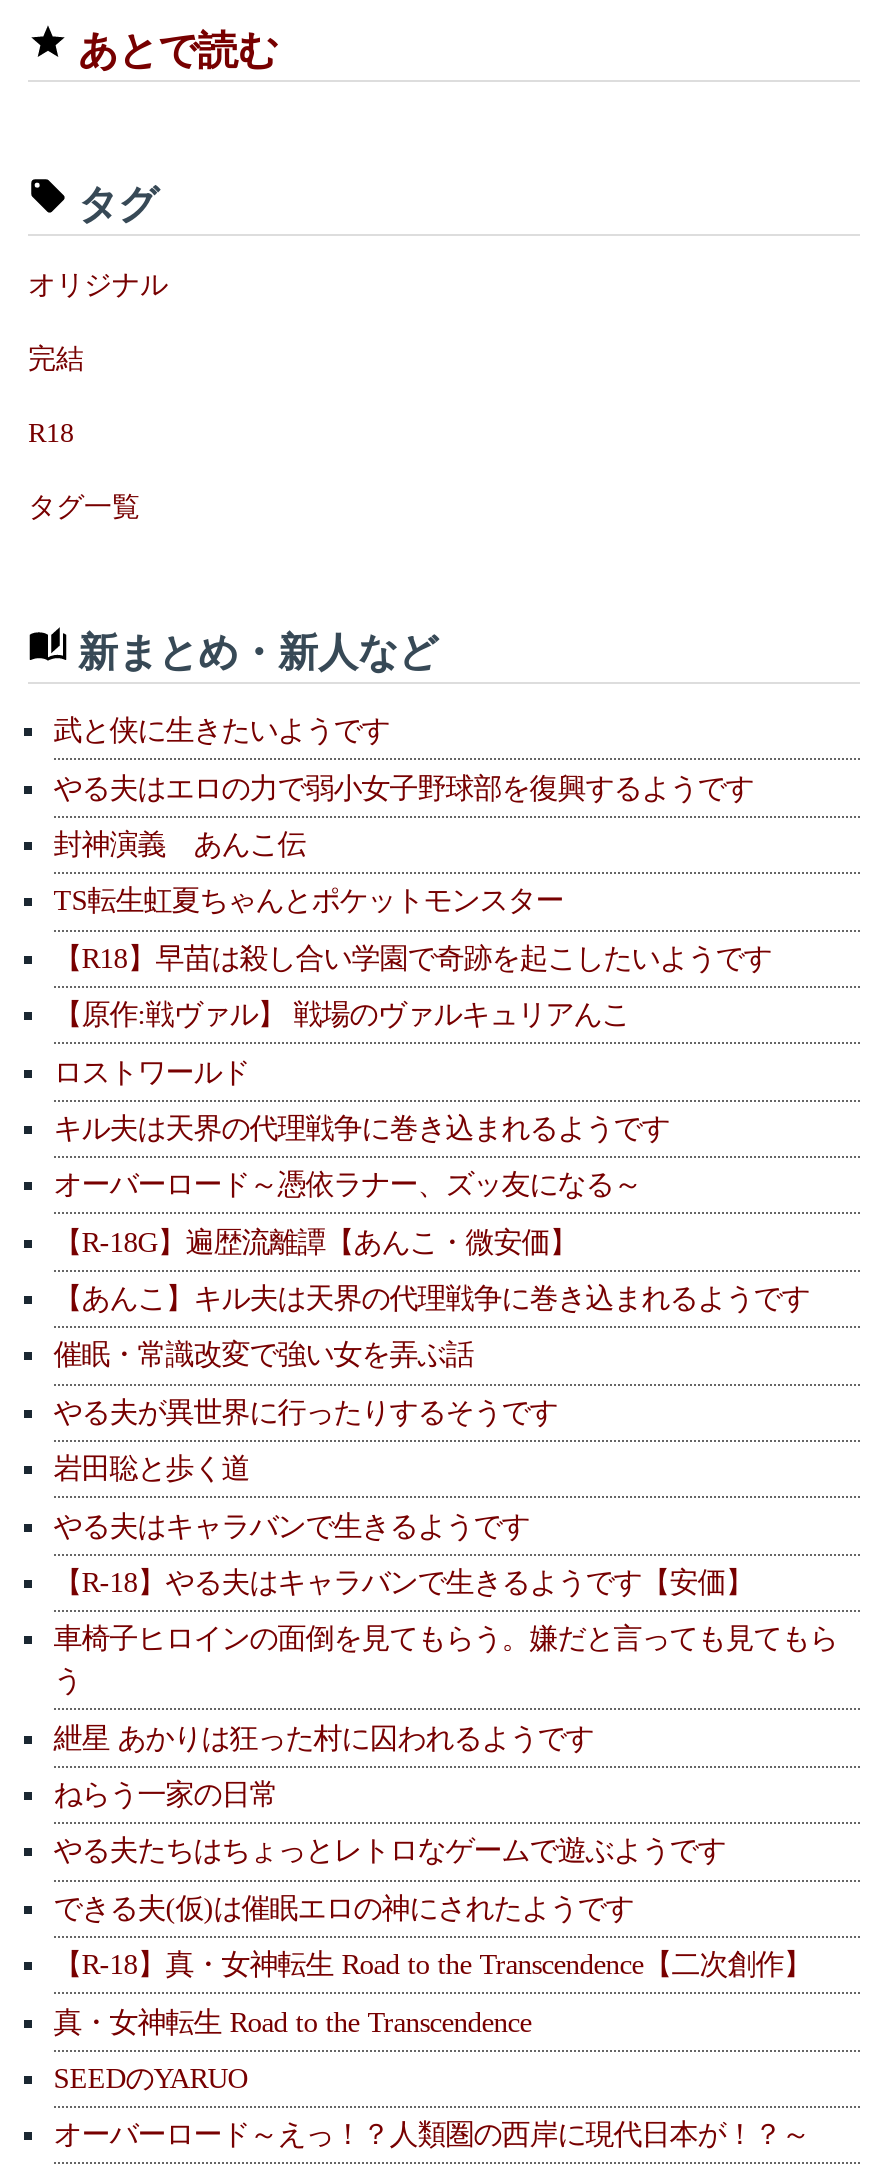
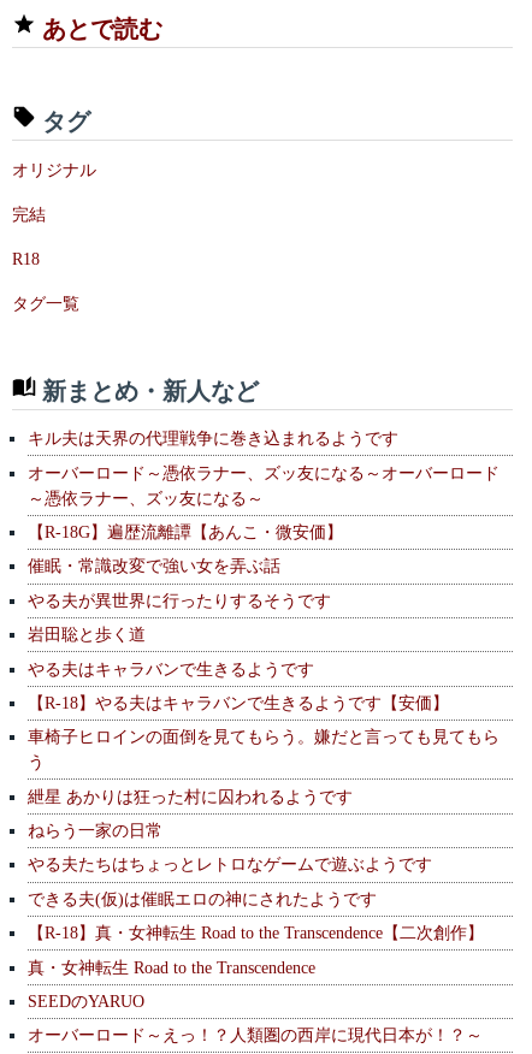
- 武と侠に生きたいようです
- やる夫はエロの力で弱小女子野球部を復興するようです
- 封神演義 あんこ伝
- TS転生虹夏ちゃんとポケットモンスター
- 【R18】早苗は殺し合い学園で奇跡を起こしたいようです
- 【原作:戦ヴァル】 戦場のヴァルキュリアんこ
- ロストワールド

- オーバーロード～憑依ラナー、ズッ友になる～
+ オーバーロード～憑依ラナー、ズッ友になる～オーバーロード
+ ～憑依ラナー、ズッ友になる～

- 【あんこ】キル夫は天界の代理戦争に巻き込まれるようです
